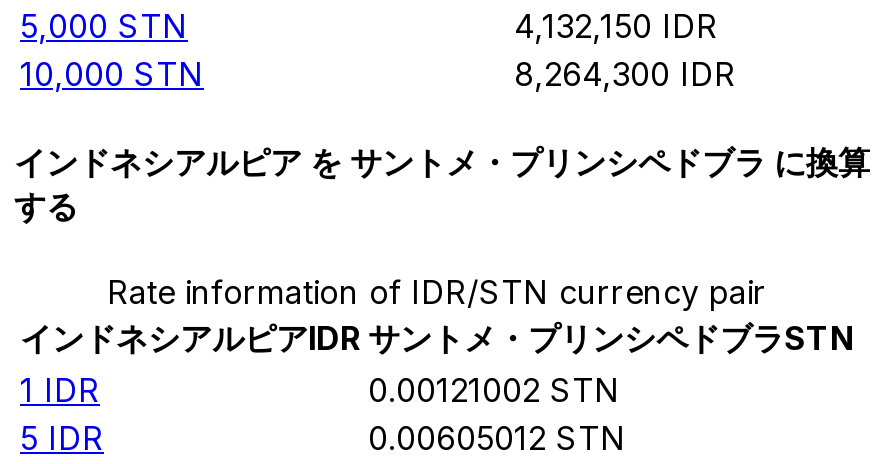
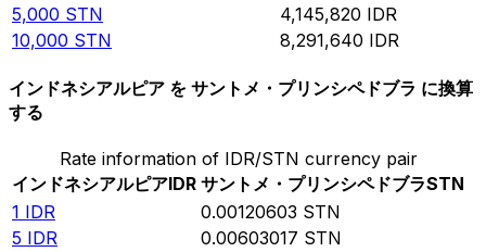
- 4,132,150 IDR
+ 4,145,820 IDR

- 8,264,300 IDR
+ 8,291,640 IDR

- 0.00121002 STN
+ 0.00120603 STN

- 0.00605012 STN
+ 0.00603017 STN
